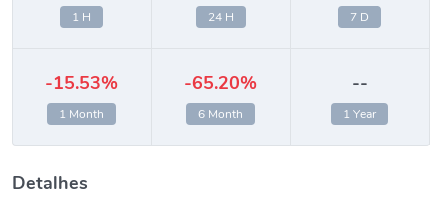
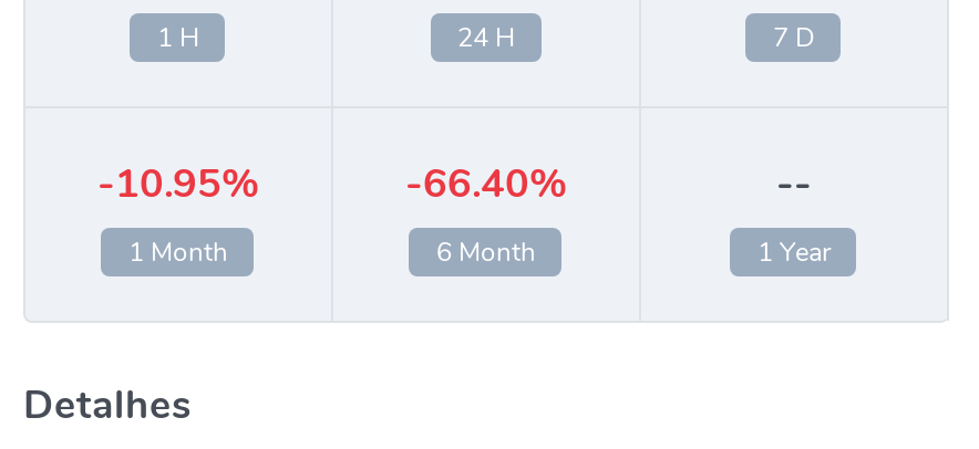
- -15.53%
+ -10.95%

- -65.20%
+ -66.40%
